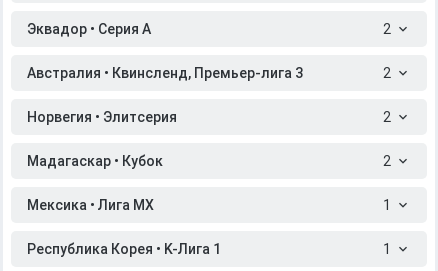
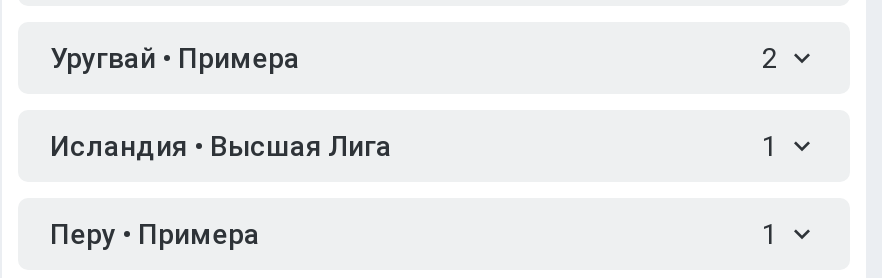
- Эквадор • Серия A
+ Уругвай • Примера

- Австралия • Квинсленд, Премьер-лига 3
- 2
- Норвегия • Элитсерия
- 2
- Мадагаскар • Кубок
- 2
- Мексика • Лига МХ
+ Исландия • Высшая Лига

- Республика Корея • K-Лига 1
+ Перу • Примера
